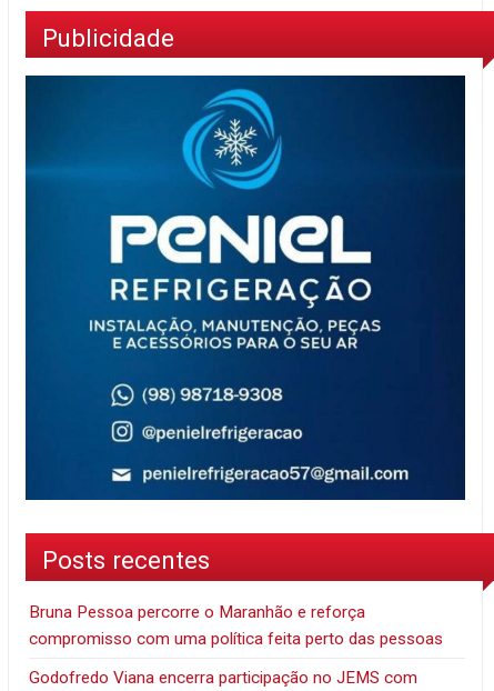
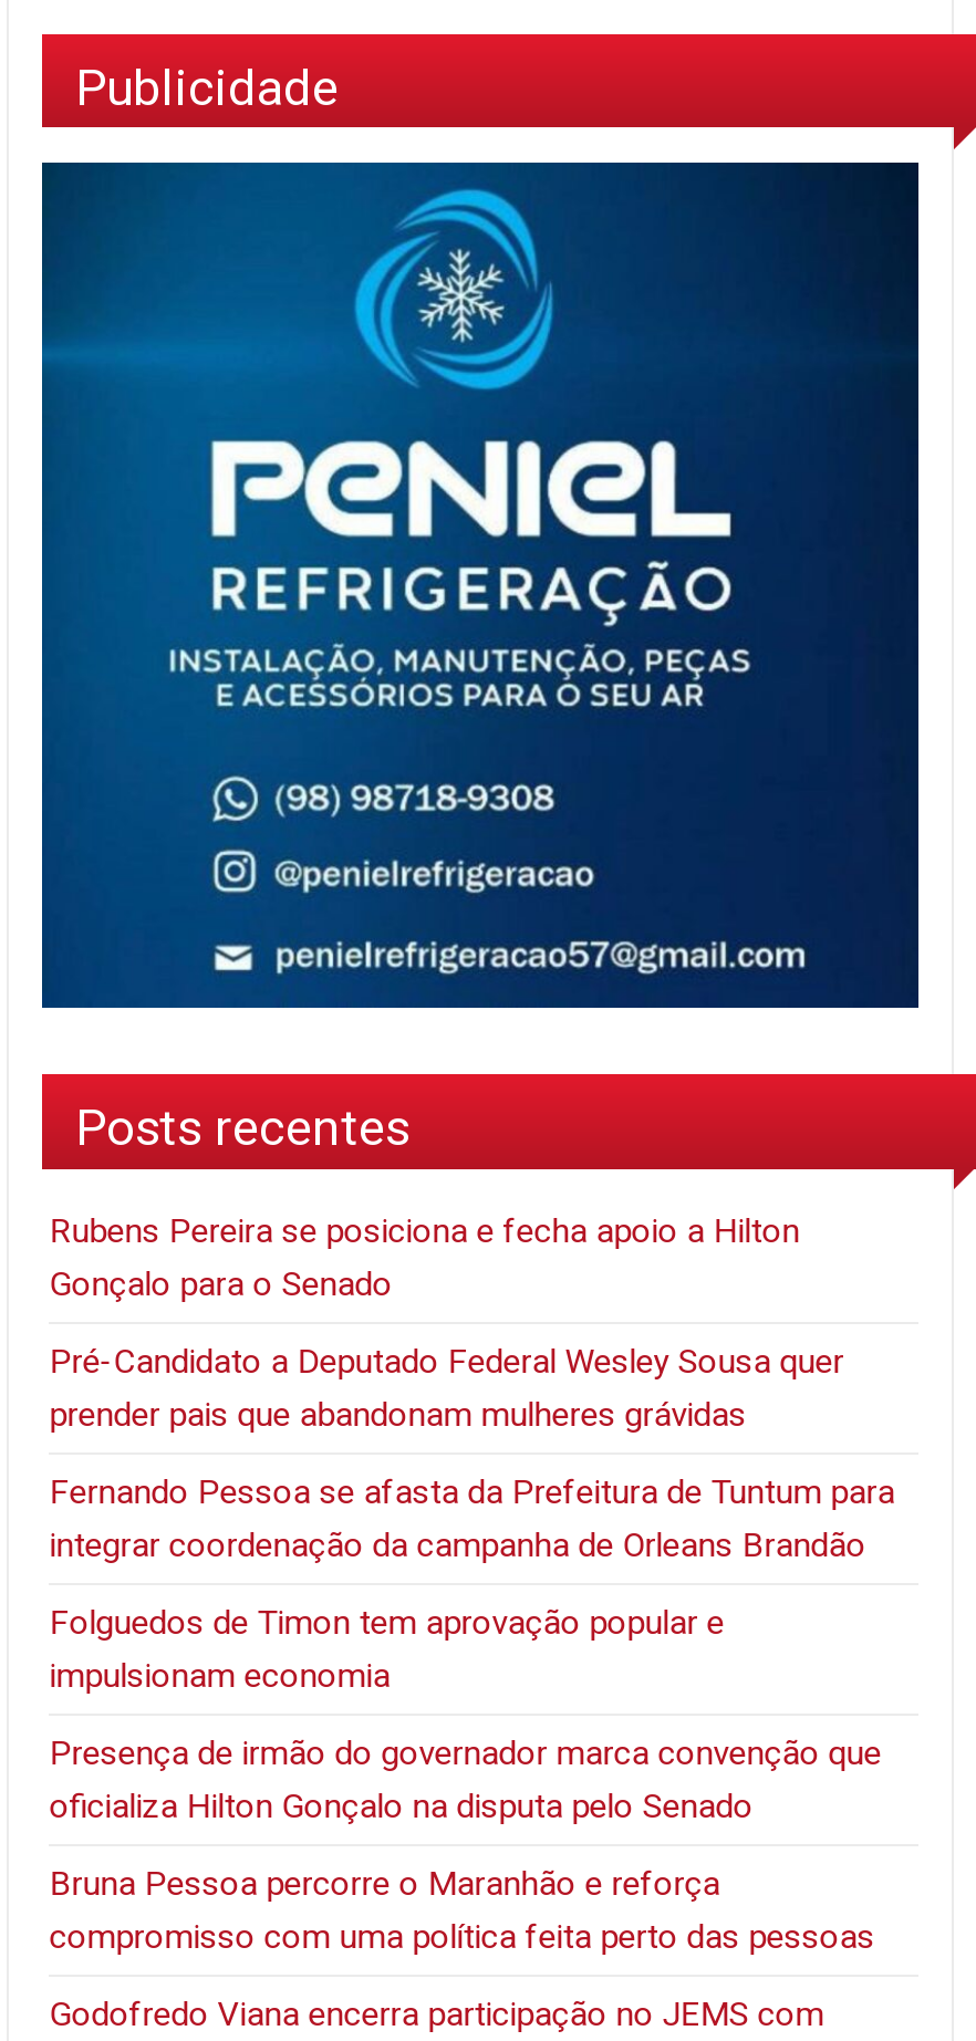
+ Rubens Pereira se posiciona e fecha apoio a Hilton
+ Gonçalo para o Senado
+ Pré-Candidato a Deputado Federal Wesley Sousa quer
+ prender pais que abandonam mulheres grávidas
+ Fernando Pessoa se afasta da Prefeitura de Tuntum para
+ integrar coordenação da campanha de Orleans Brandão
+ Folguedos de Timon tem aprovação popular e
+ impulsionam economia
+ Presença de irmão do governador marca convenção que
+ oficializa Hilton Gonçalo na disputa pelo Senado
